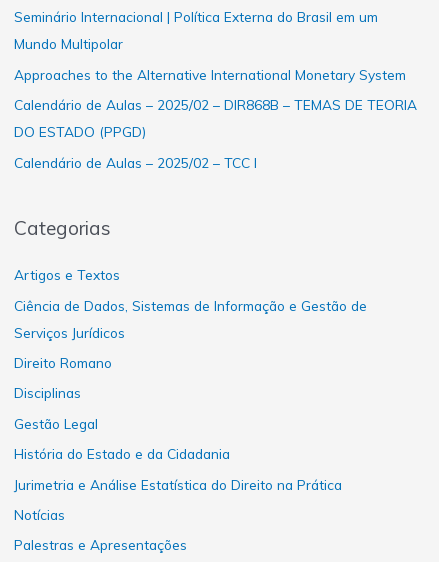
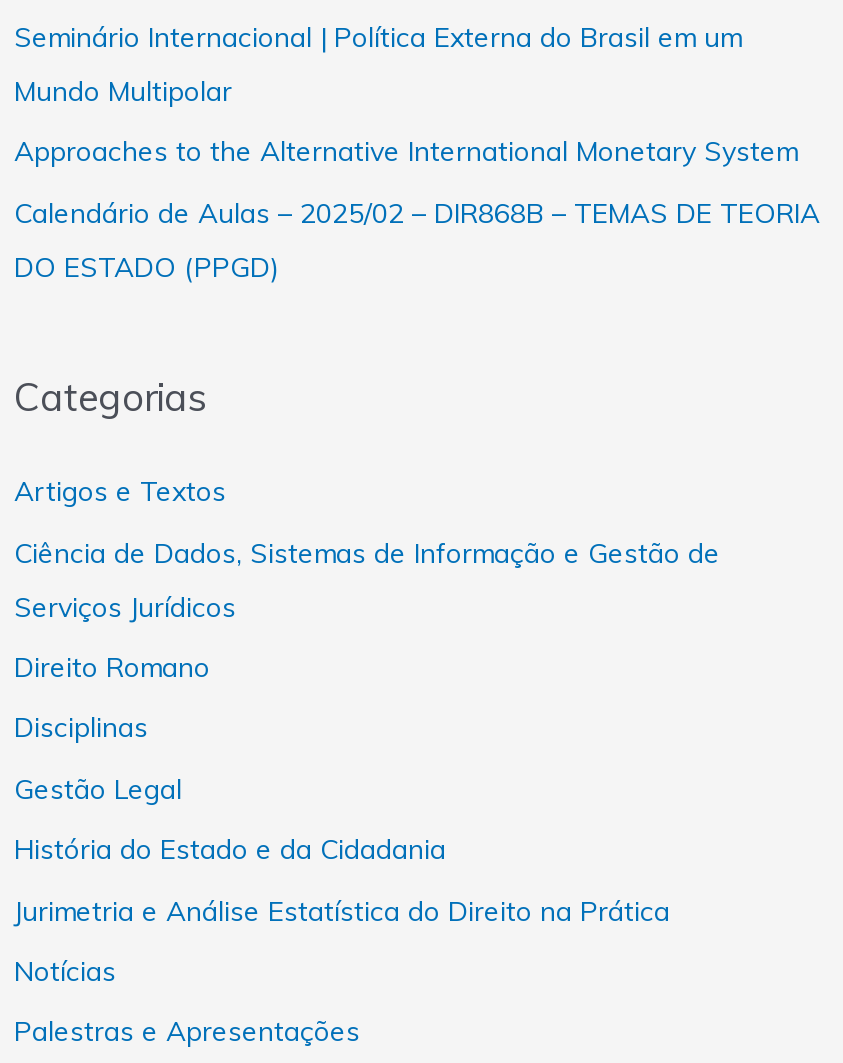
- Calendário de Aulas – 2025/02 – TCC I
